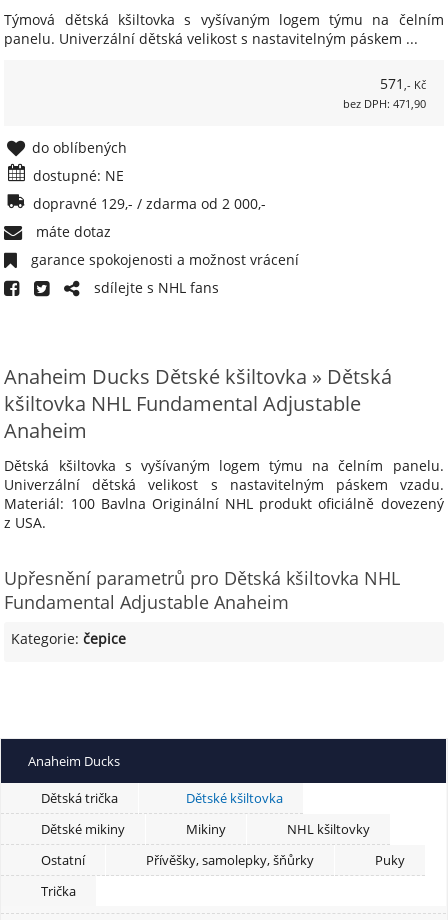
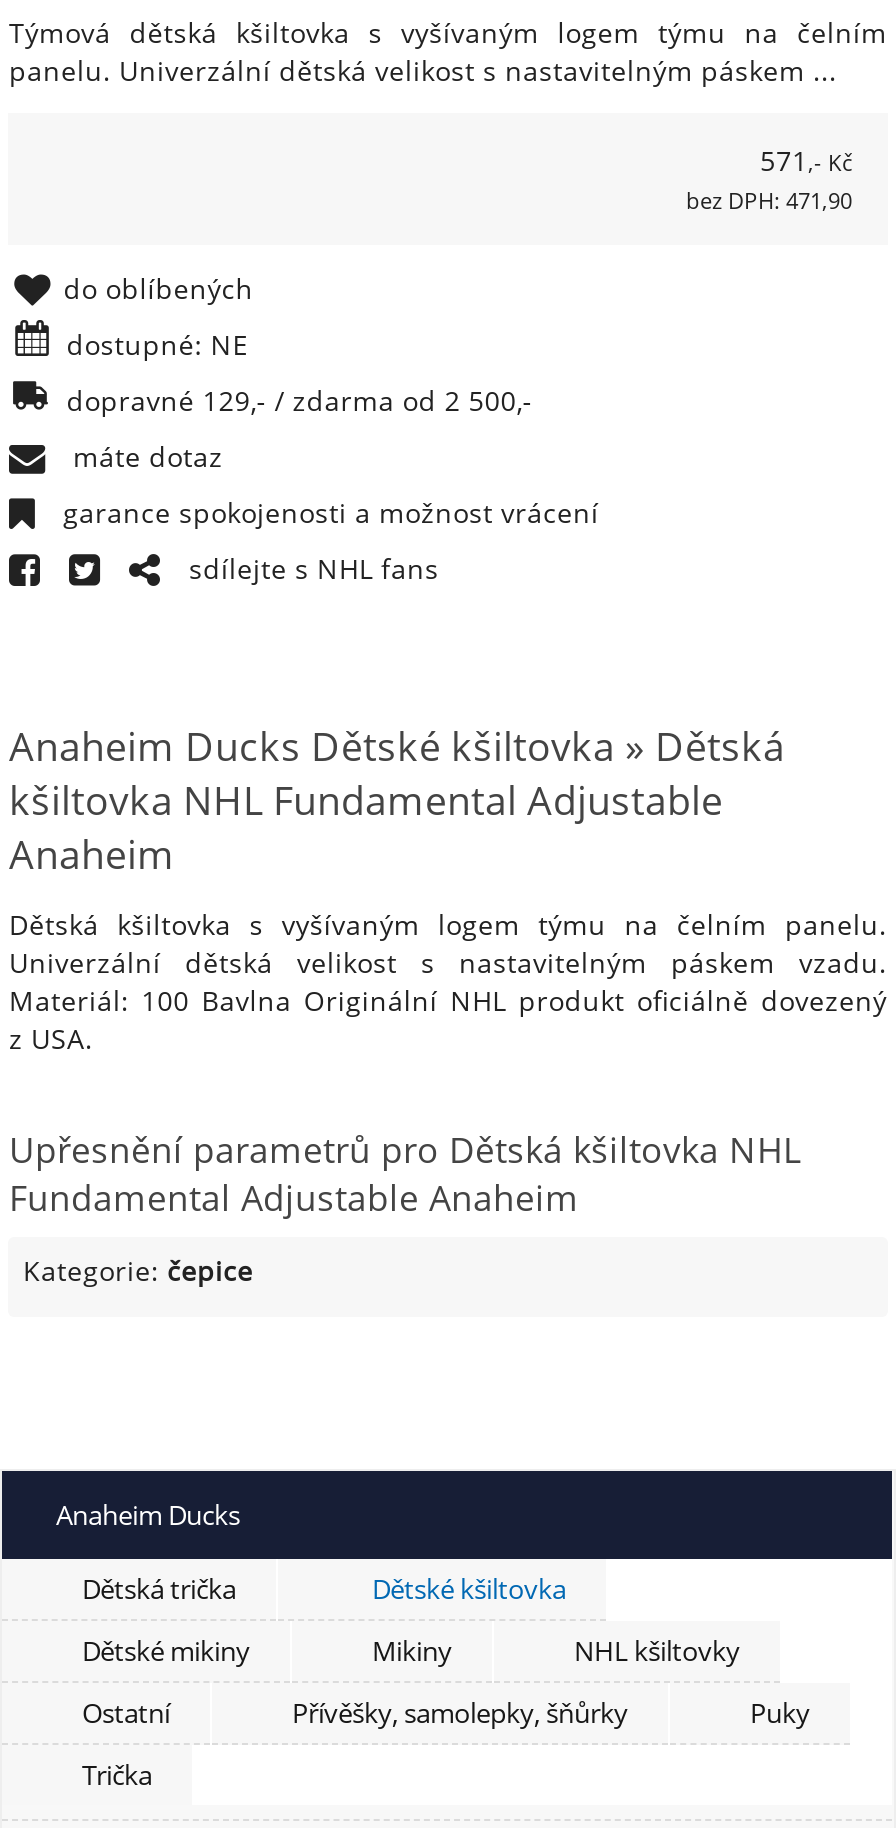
- dopravné 129,- / zdarma od 2 000,-
+ dopravné 129,- / zdarma od 2 500,-
